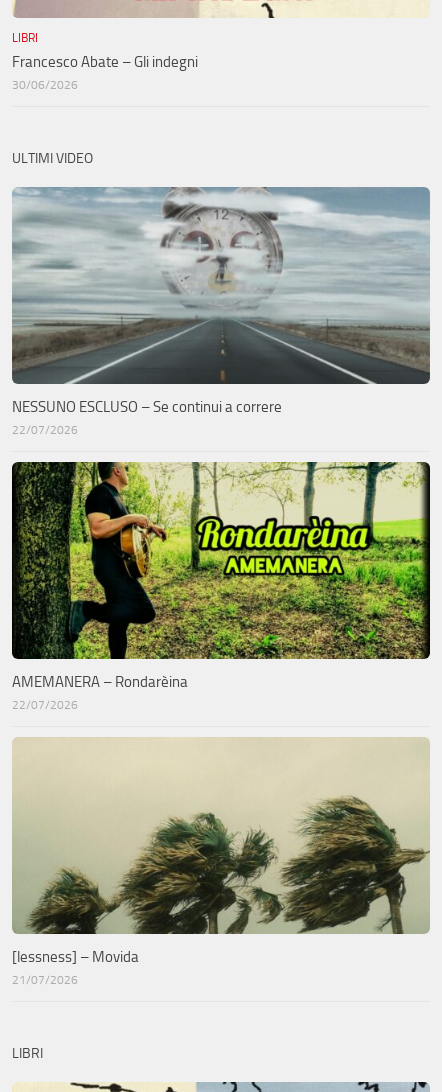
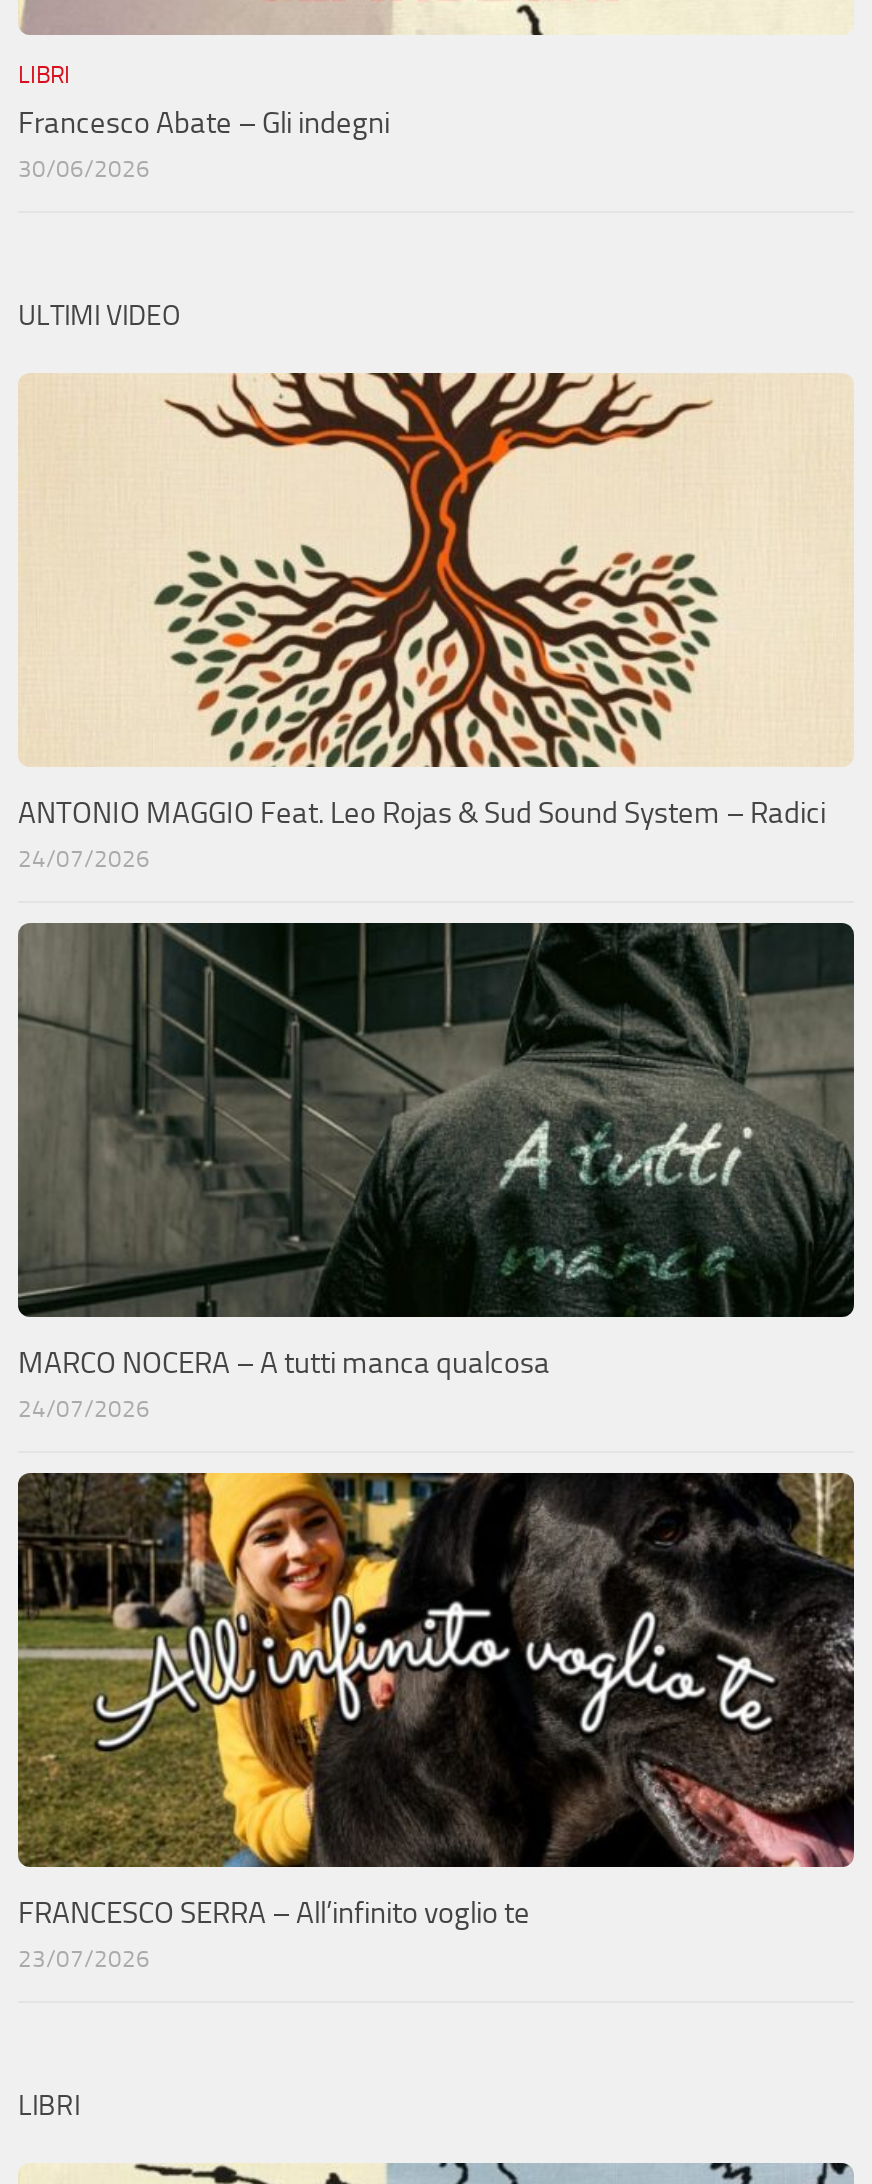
- [image]
- NESSUNO ESCLUSO – Se continui a correre
- 22/07/2026
+ [image]
+ ANTONIO MAGGIO Feat. Leo Rojas & Sud Sound System – Radici
+ 24/07/2026

- [image]
- AMEMANERA – Rondarèina
- 22/07/2026
+ [image]
+ MARCO NOCERA – A tutti manca qualcosa
+ 24/07/2026

- [image]
- [lessness] – Movida
- 21/07/2026
+ [image]
+ FRANCESCO SERRA – All’infinito voglio te
+ 23/07/2026
